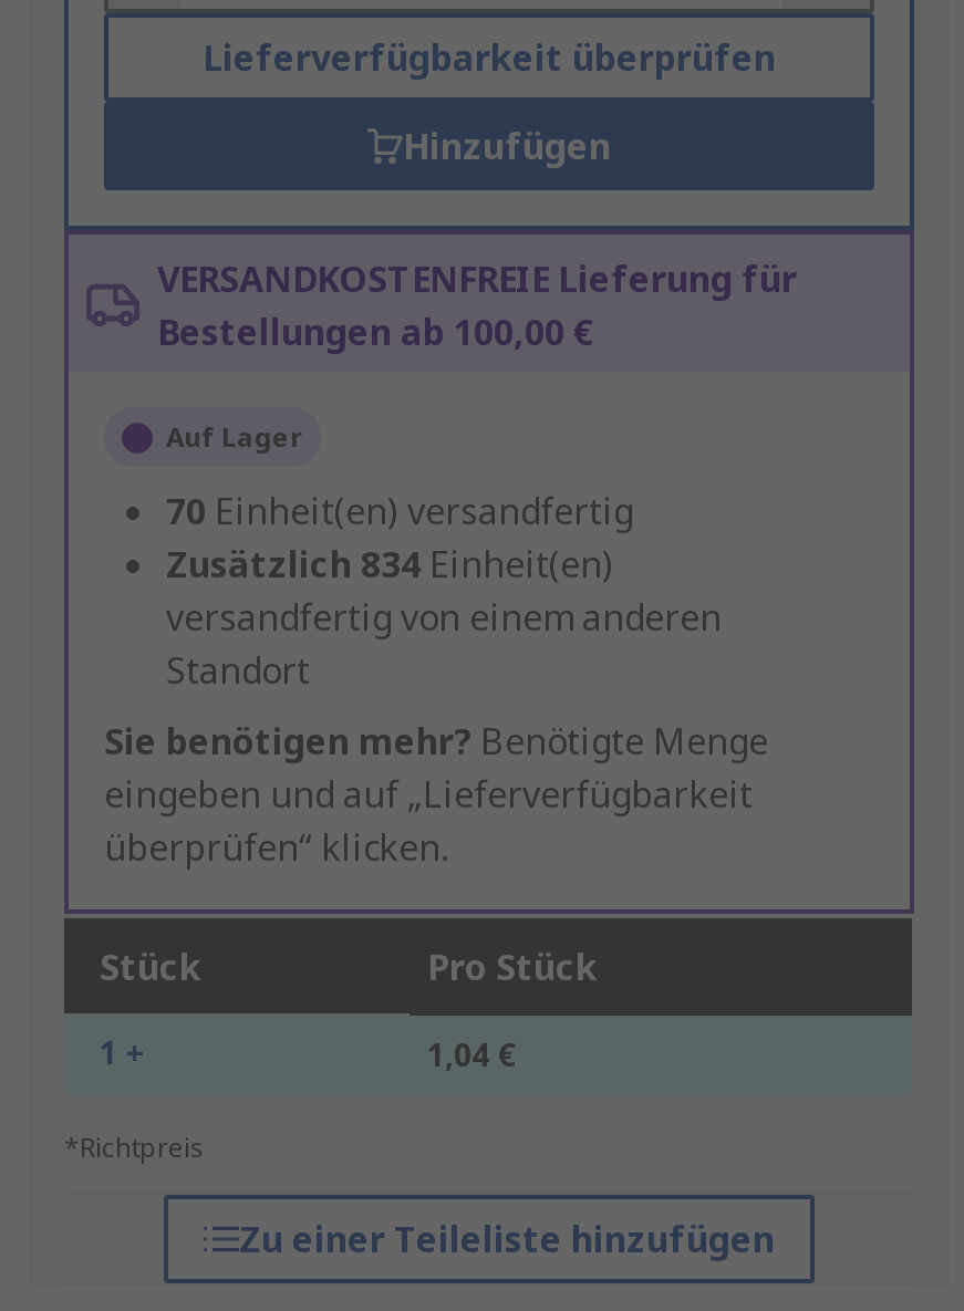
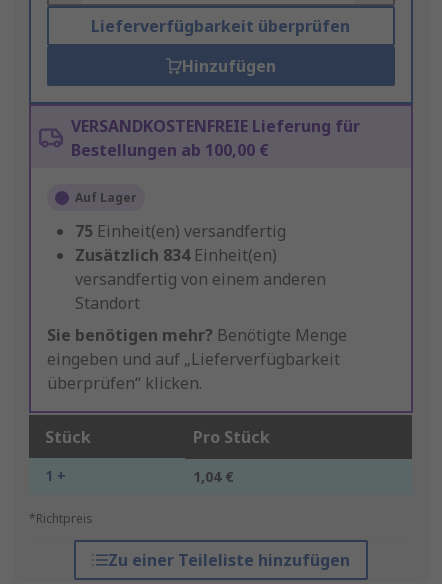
- 70 Einheit(en) versandfertig
+ 75 Einheit(en) versandfertig
